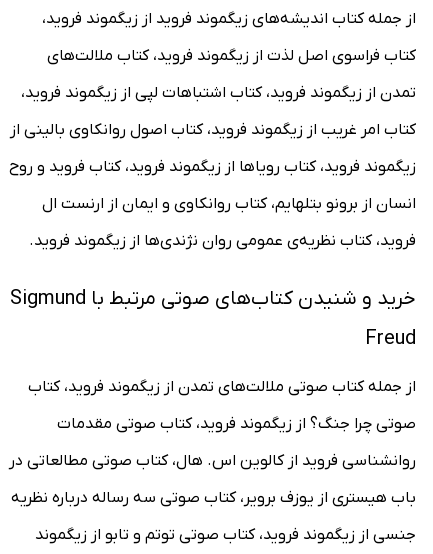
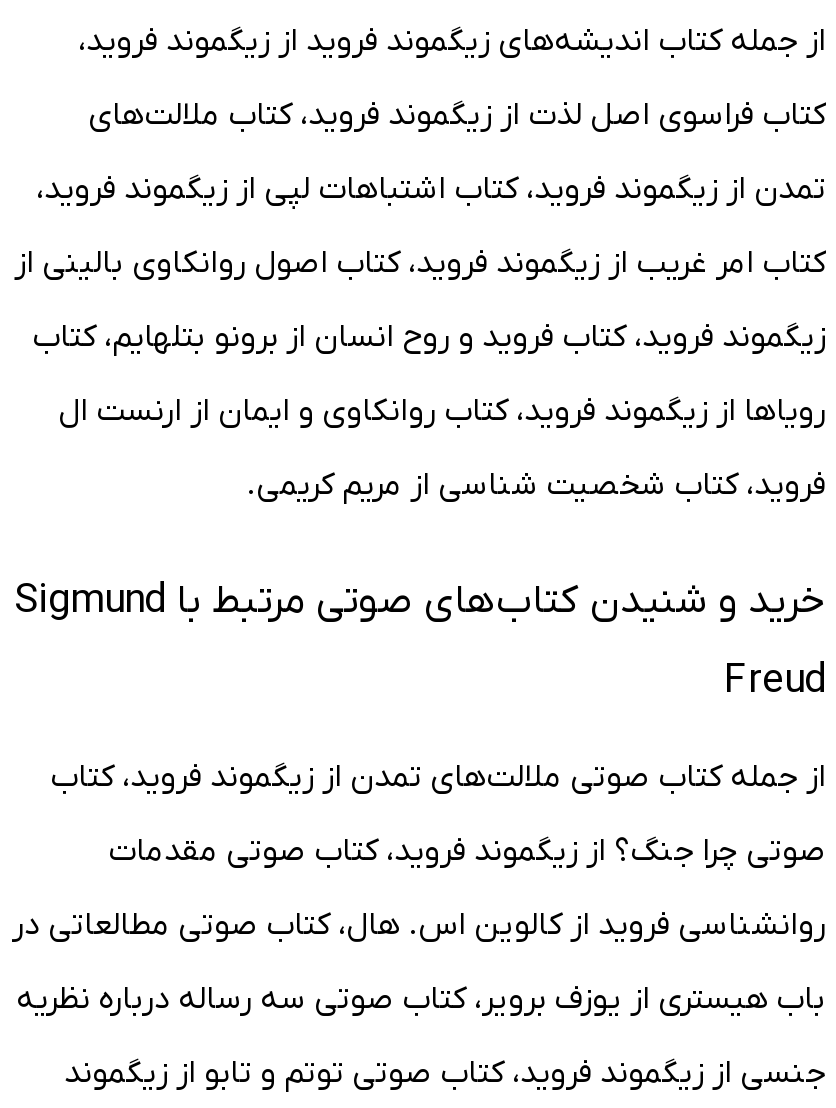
- زیگموند فروید، کتاب رویاها از زیگموند فروید، کتاب فروید و روح
+ زیگموند فروید، کتاب فروید و روح انسان از برونو بتلهایم، کتاب

- انسان از برونو بتلهایم، کتاب روانکاوی و ایمان از ارنست ال
+ رویاها از زیگموند فروید، کتاب روانکاوی و ایمان از ارنست ال

- فروید، کتاب نظریه‌ی عمومی روان نژندی‌ها از زیگموند فروید.
+ فروید، کتاب شخصیت شناسی از مریم کریمی.
